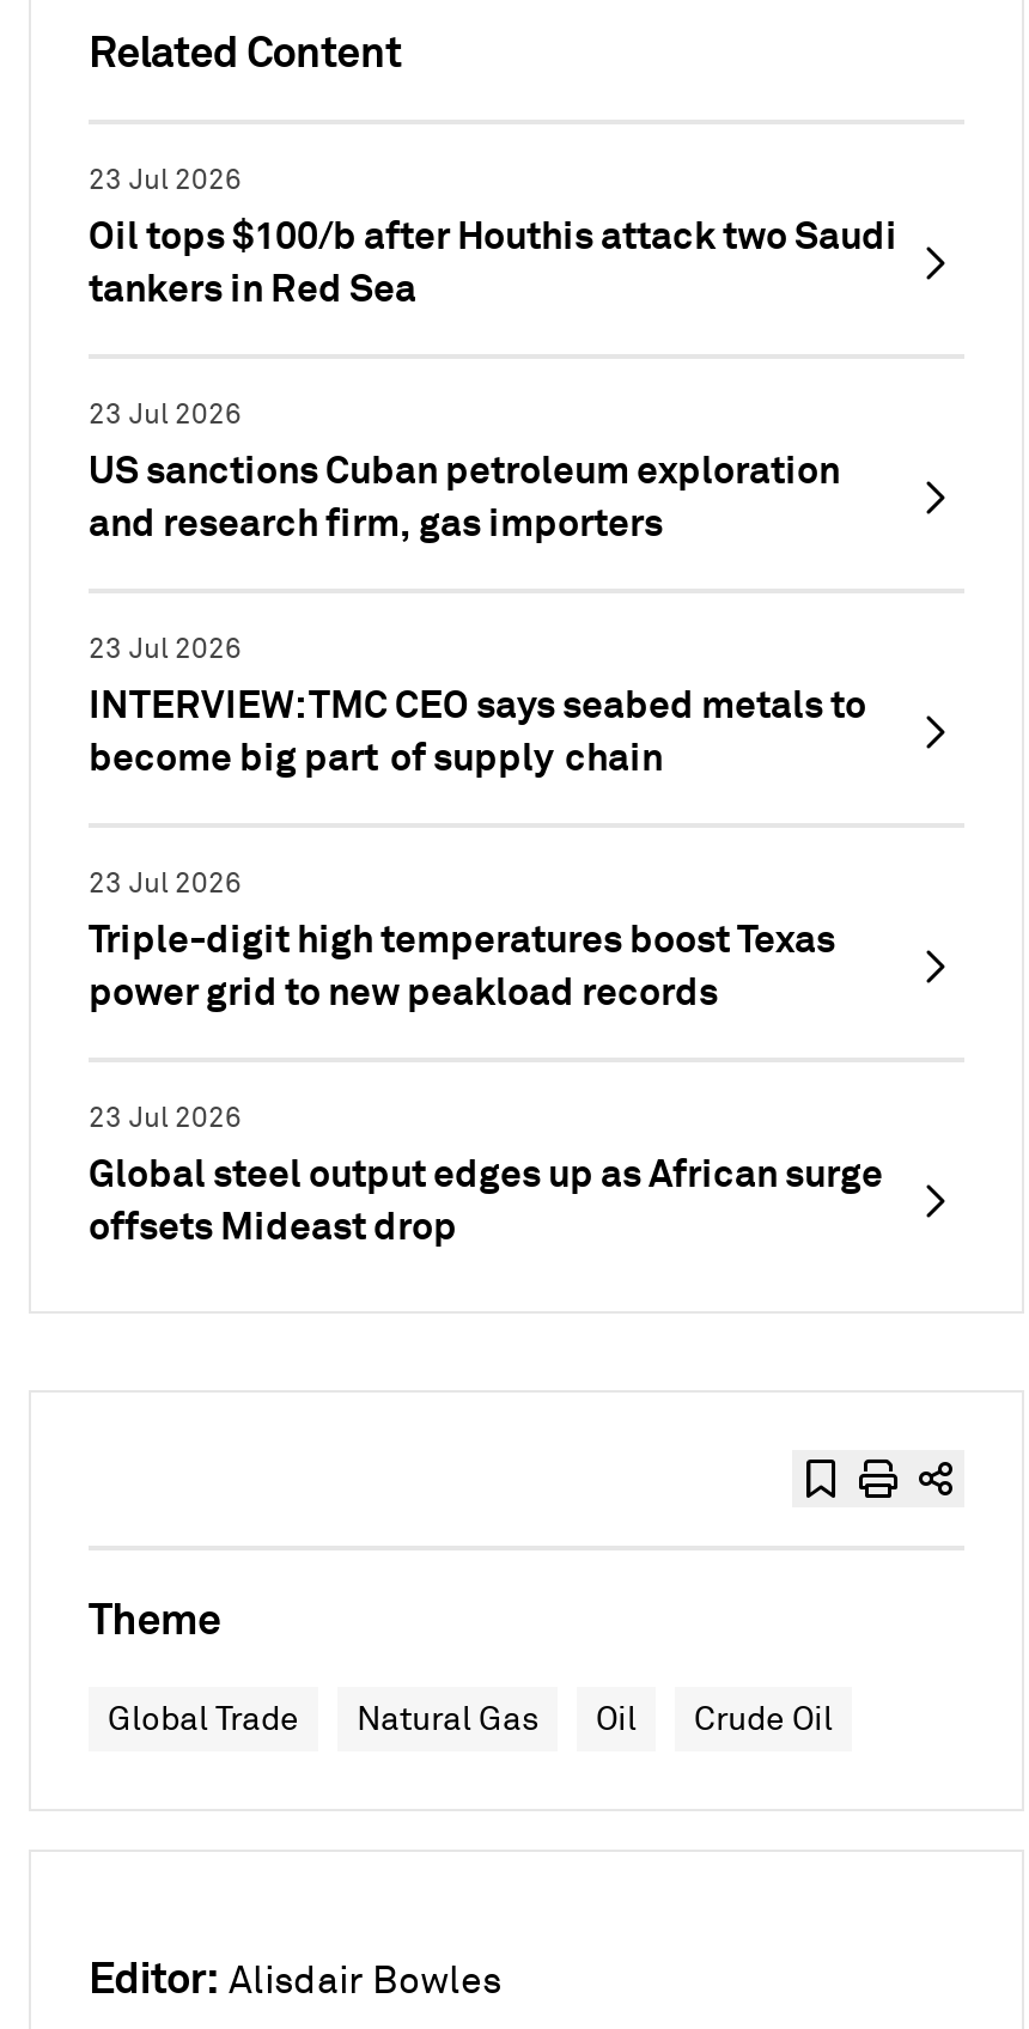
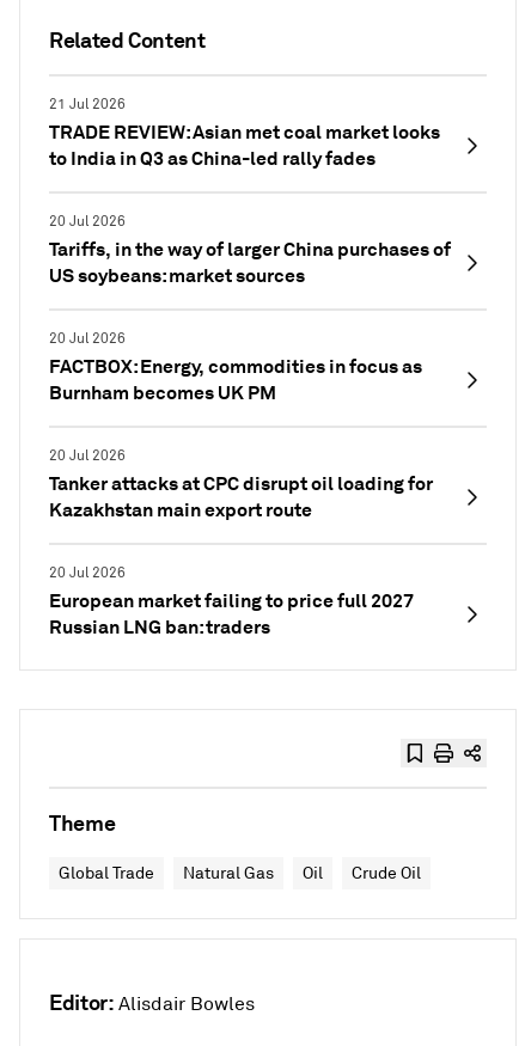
- 23 Jul 2026
- Oil tops $100/b after Houthis attack two Saudi
- tankers in Red Sea
+ 21 Jul 2026
+ TRADE REVIEW: Asian met coal market looks
+ to India in Q3 as China-led rally fades

- 23 Jul 2026
- US sanctions Cuban petroleum exploration
- and research firm, gas importers
+ 20 Jul 2026
+ Tariffs, in the way of larger China purchases of
+ US soybeans: market sources

- 23 Jul 2026
- INTERVIEW: TMC CEO says seabed metals to
- become big part of supply chain
+ 20 Jul 2026
+ FACTBOX: Energy, commodities in focus as
+ Burnham becomes UK PM

- 23 Jul 2026
- Triple-digit high temperatures boost Texas
- power grid to new peakload records
+ 20 Jul 2026
+ Tanker attacks at CPC disrupt oil loading for
+ Kazakhstan main export route

- 23 Jul 2026
- Global steel output edges up as African surge
- offsets Mideast drop
+ 20 Jul 2026
+ European market failing to price full 2027
+ Russian LNG ban: traders
